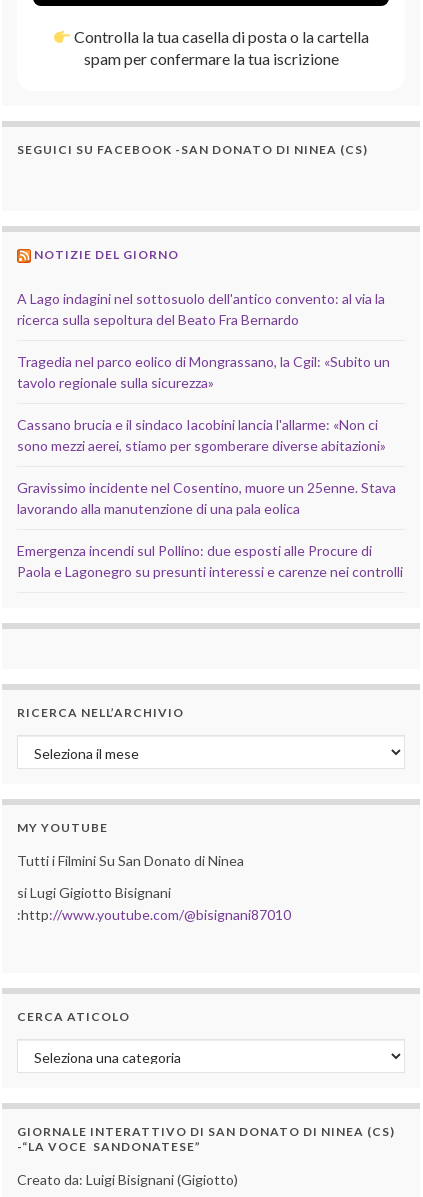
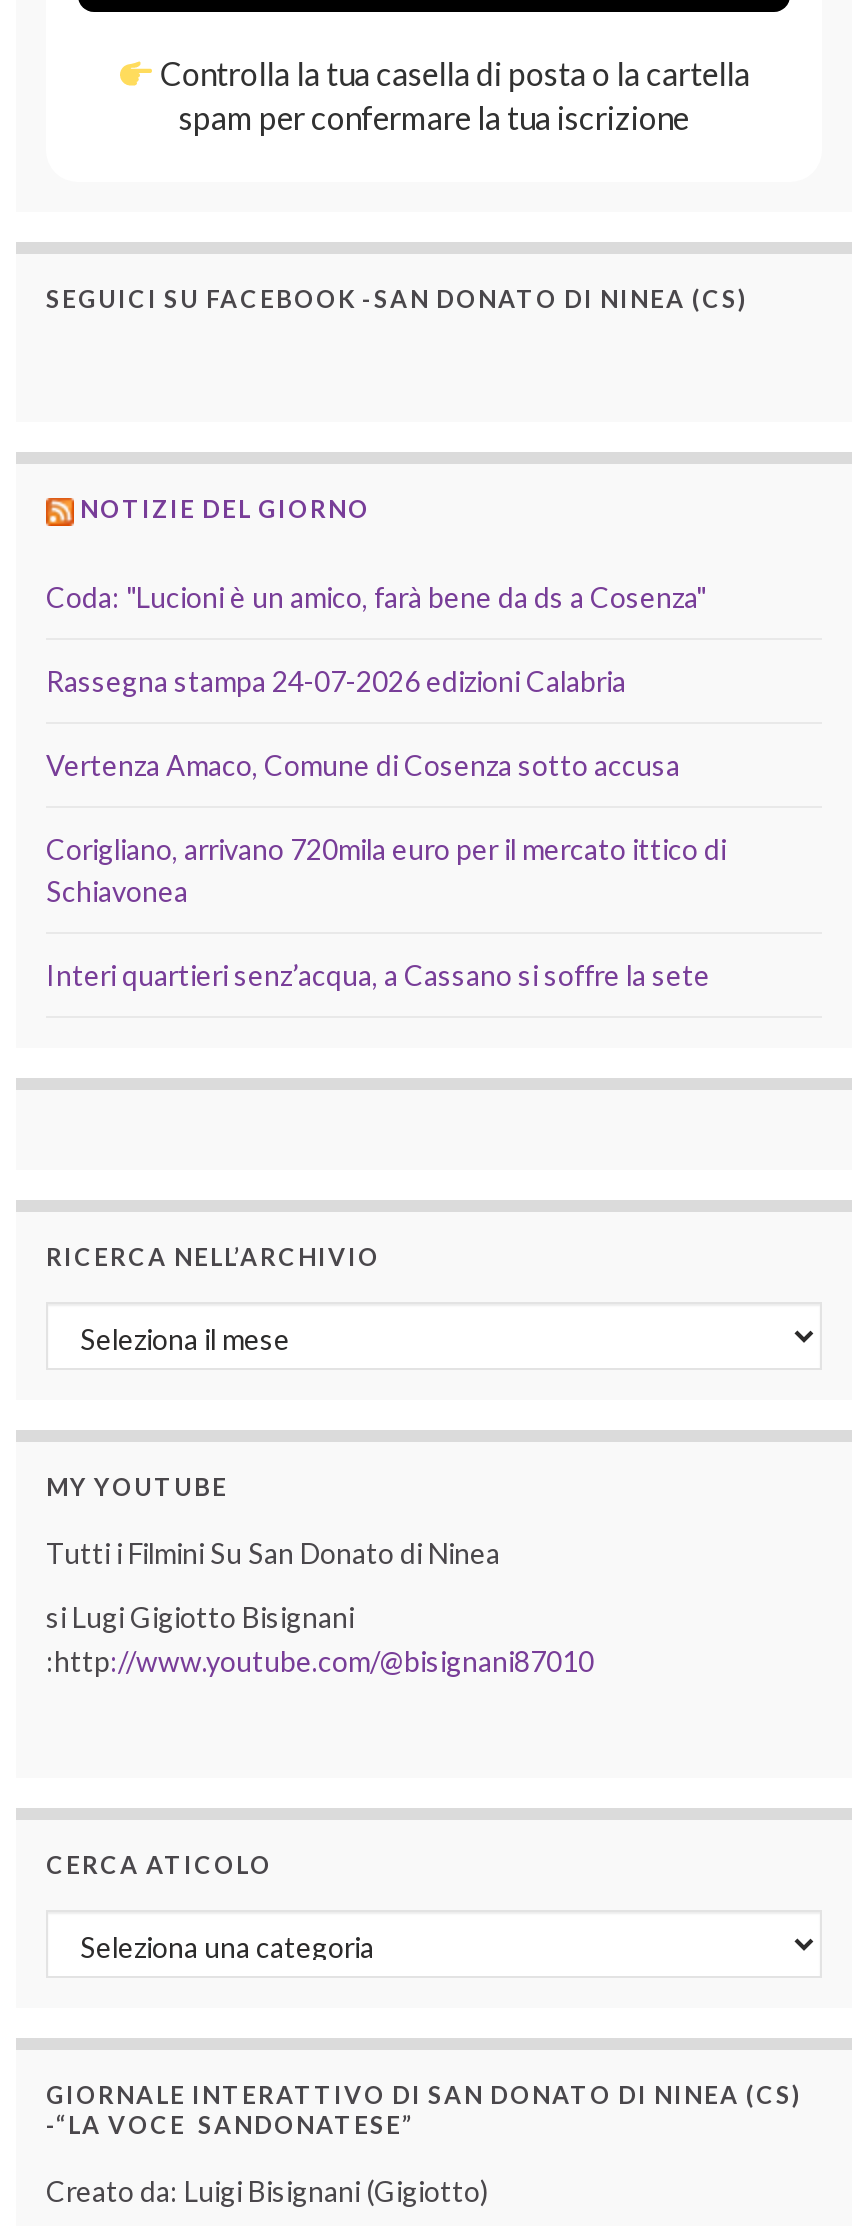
- A Lago indagini nel sottosuolo dell'antico convento: al via la
- ricerca sulla sepoltura del Beato Fra Bernardo
+ Coda: "Lucioni è un amico, farà bene da ds a Cosenza"

- Tragedia nel parco eolico di Mongrassano, la Cgil: «Subito un
- tavolo regionale sulla sicurezza»
+ Rassegna stampa 24-07-2026 edizioni Calabria

- Cassano brucia e il sindaco Iacobini lancia l'allarme: «Non ci
- sono mezzi aerei, stiamo per sgomberare diverse abitazioni»
+ Vertenza Amaco, Comune di Cosenza sotto accusa

- Gravissimo incidente nel Cosentino, muore un 25enne. Stava
- lavorando alla manutenzione di una pala eolica
+ Corigliano, arrivano 720mila euro per il mercato ittico di
+ Schiavonea

- Emergenza incendi sul Pollino: due esposti alle Procure di
- Paola e Lagonegro su presunti interessi e carenze nei controlli
+ Interi quartieri senz’acqua, a Cassano si soffre la sete
